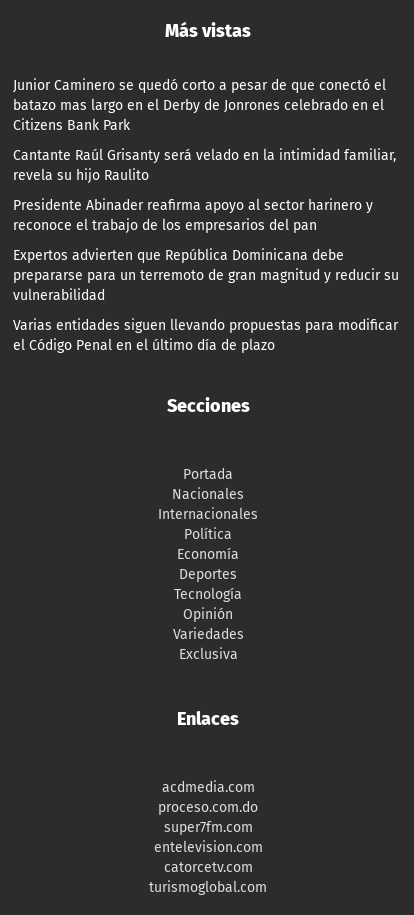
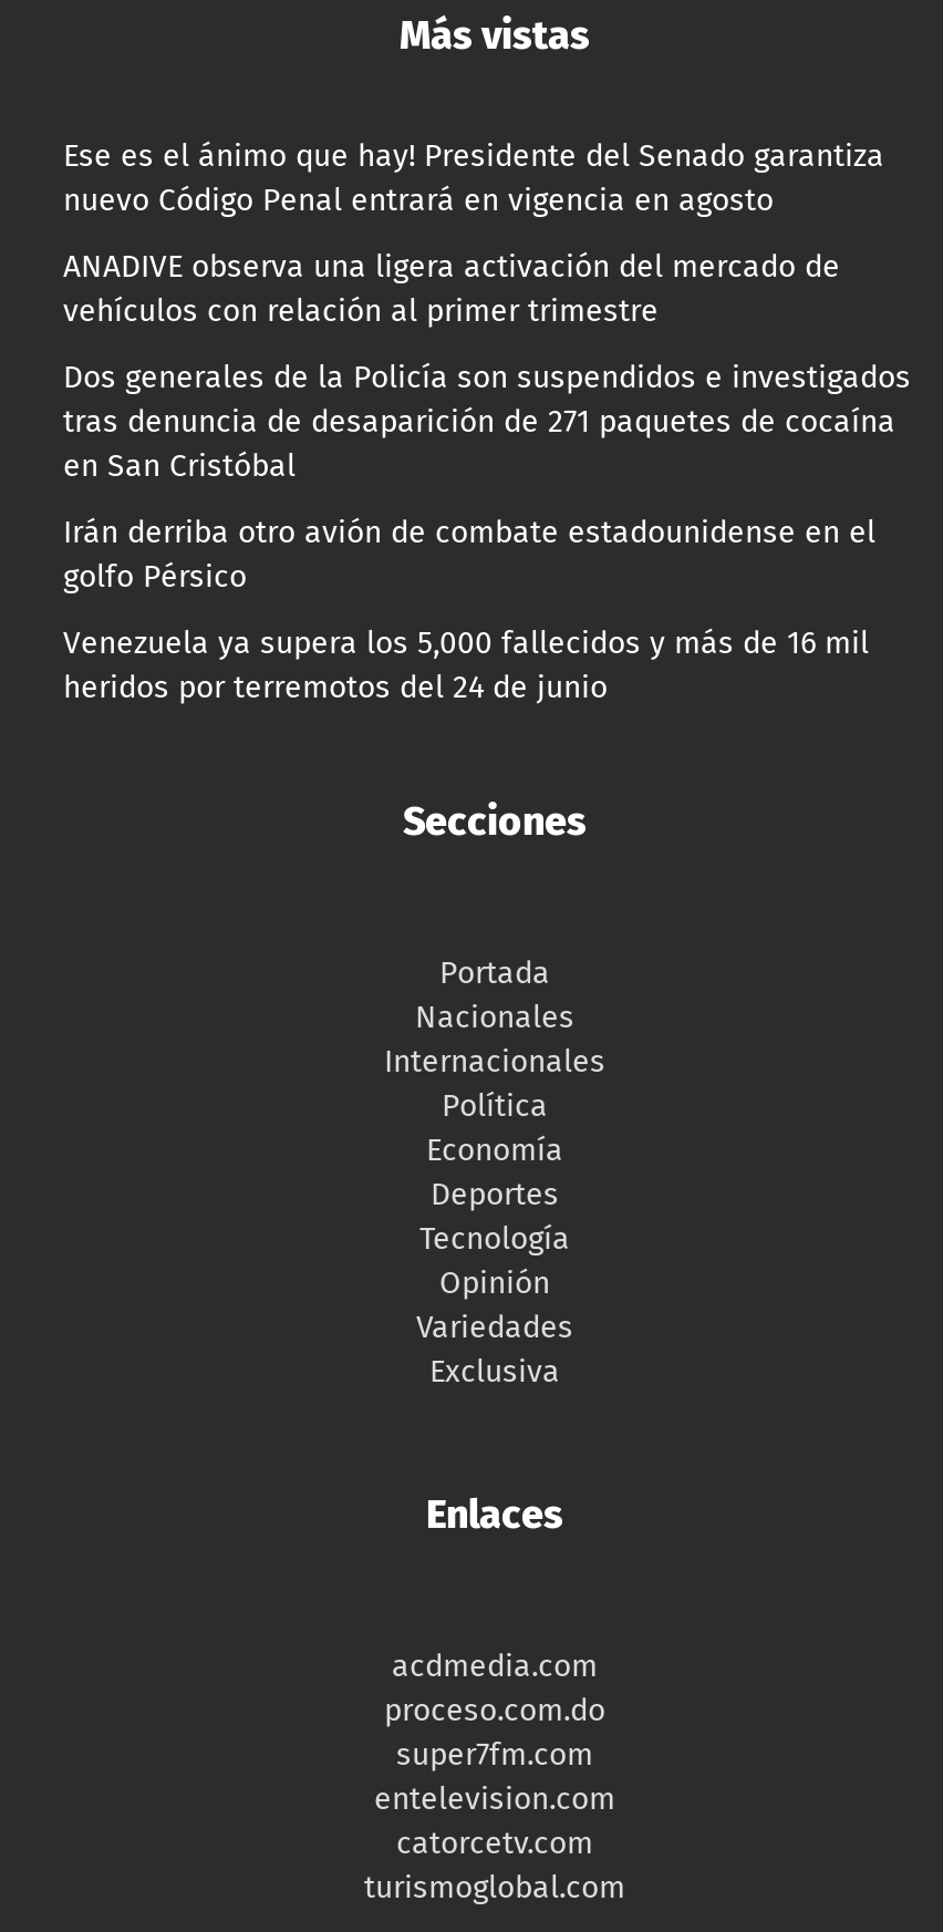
- Junior Caminero se quedó corto a pesar de que conectó el
- batazo mas largo en el Derby de Jonrones celebrado en el
- Citizens Bank Park
+ Ese es el ánimo que hay! Presidente del Senado garantiza
+ nuevo Código Penal entrará en vigencia en agosto

- Cantante Raúl Grisanty será velado en la intimidad familiar,
- revela su hijo Raulito
+ ANADIVE observa una ligera activación del mercado de
+ vehículos con relación al primer trimestre

- Presidente Abinader reafirma apoyo al sector harinero y
- reconoce el trabajo de los empresarios del pan
+ Dos generales de la Policía son suspendidos e investigados
+ tras denuncia de desaparición de 271 paquetes de cocaína
+ en San Cristóbal

- Expertos advierten que República Dominicana debe
- prepararse para un terremoto de gran magnitud y reducir su
- vulnerabilidad
+ Irán derriba otro avión de combate estadounidense en el
+ golfo Pérsico

- Varias entidades siguen llevando propuestas para modificar
- el Código Penal en el último día de plazo
+ Venezuela ya supera los 5,000 fallecidos y más de 16 mil
+ heridos por terremotos del 24 de junio
